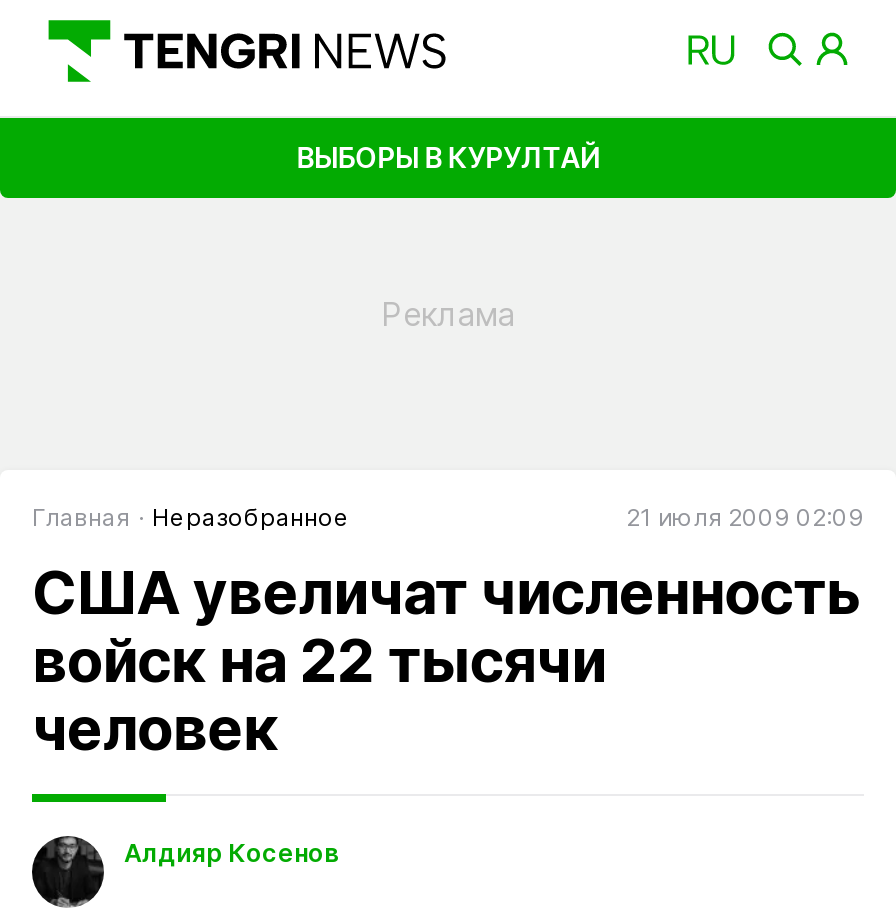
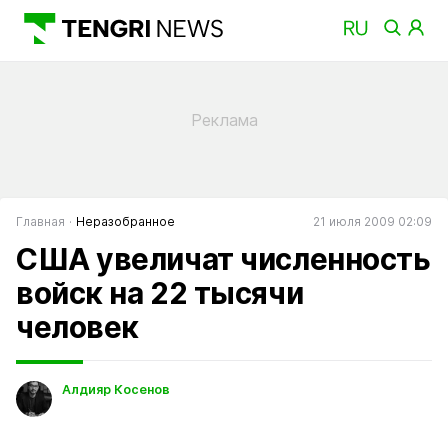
- ВЫБОРЫ В КУРУЛТАЙ
